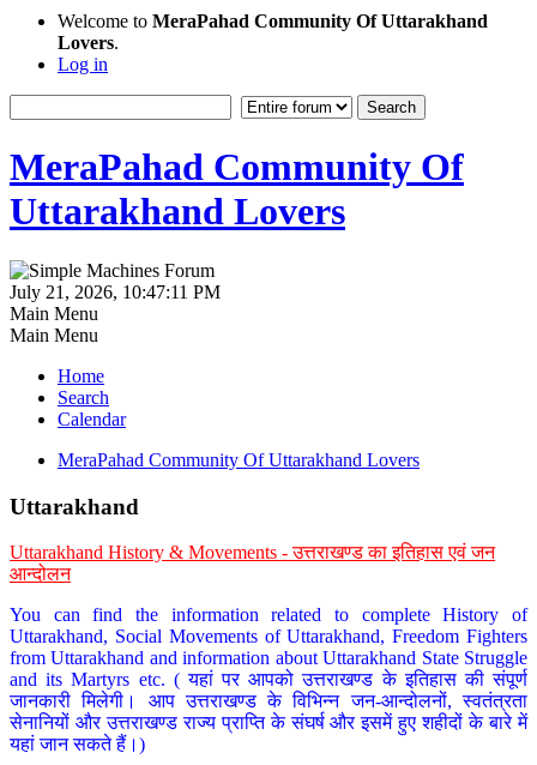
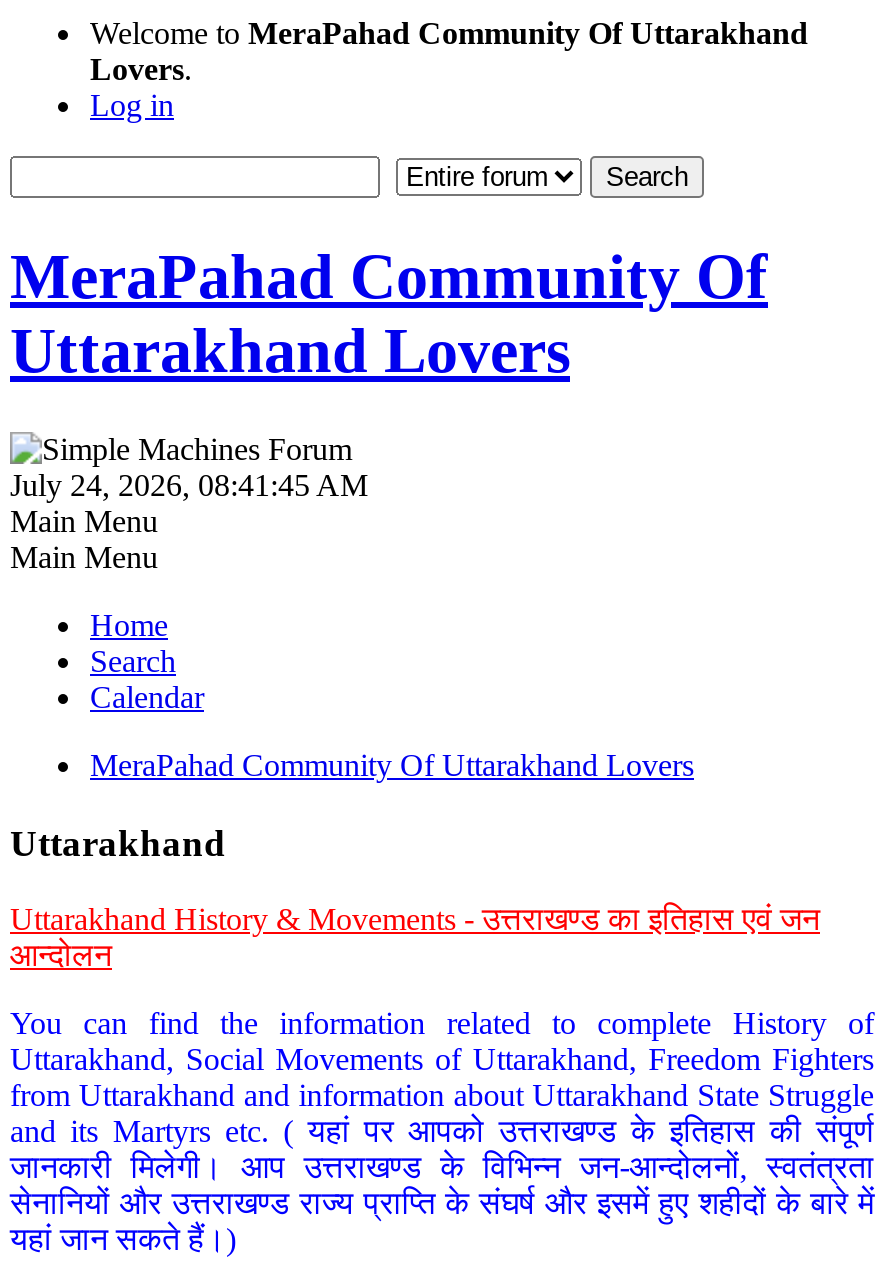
- July 21, 2026, 10:47:11 PM
+ July 24, 2026, 08:41:45 AM
